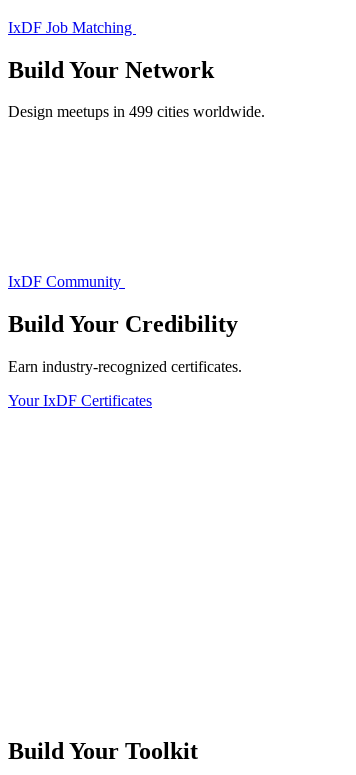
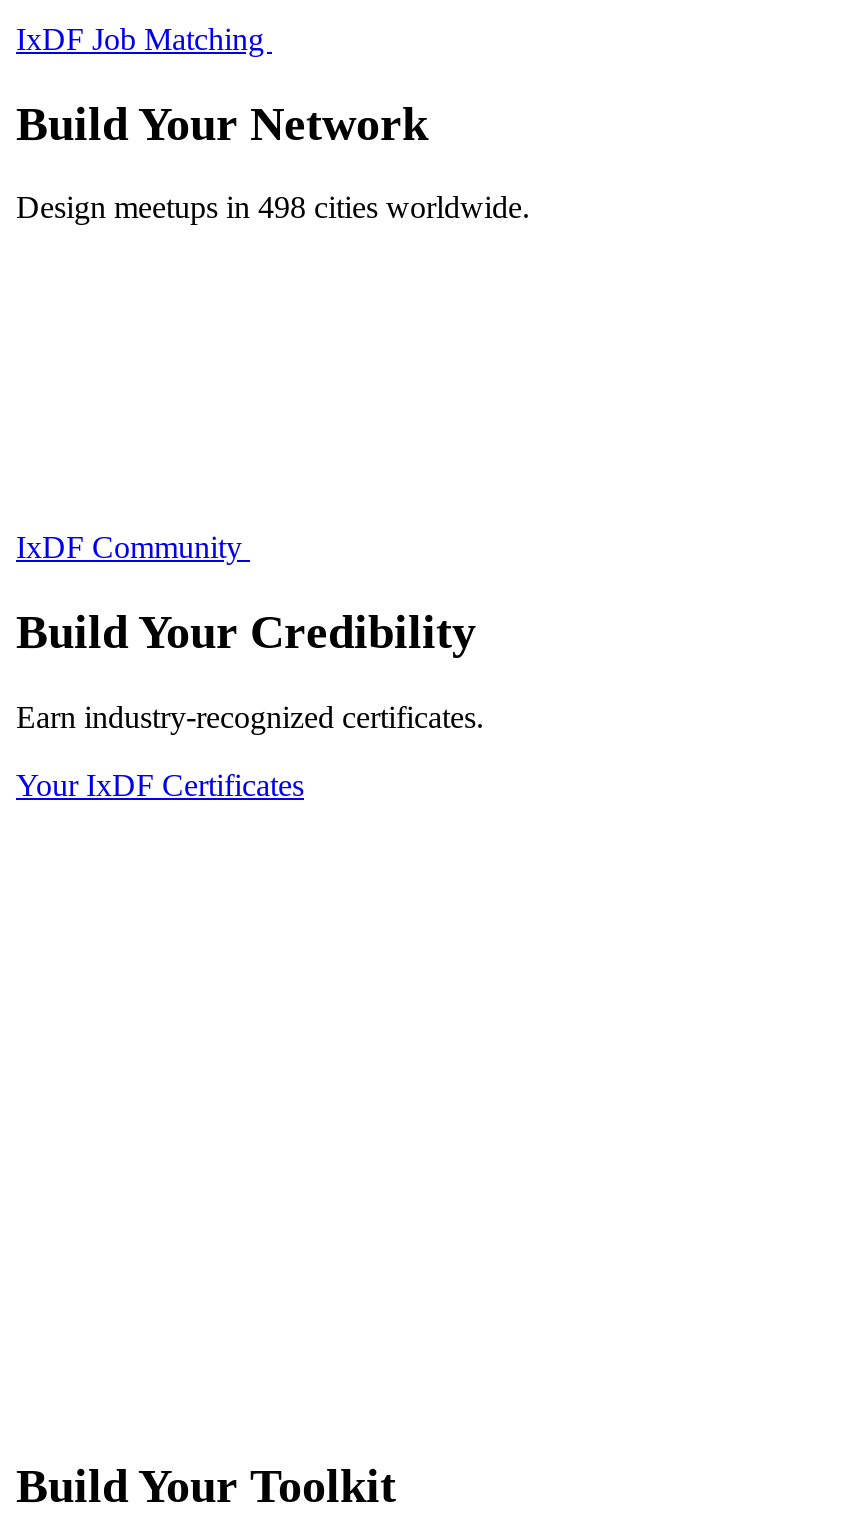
- Design meetups in 499 cities worldwide.
+ Design meetups in 498 cities worldwide.
